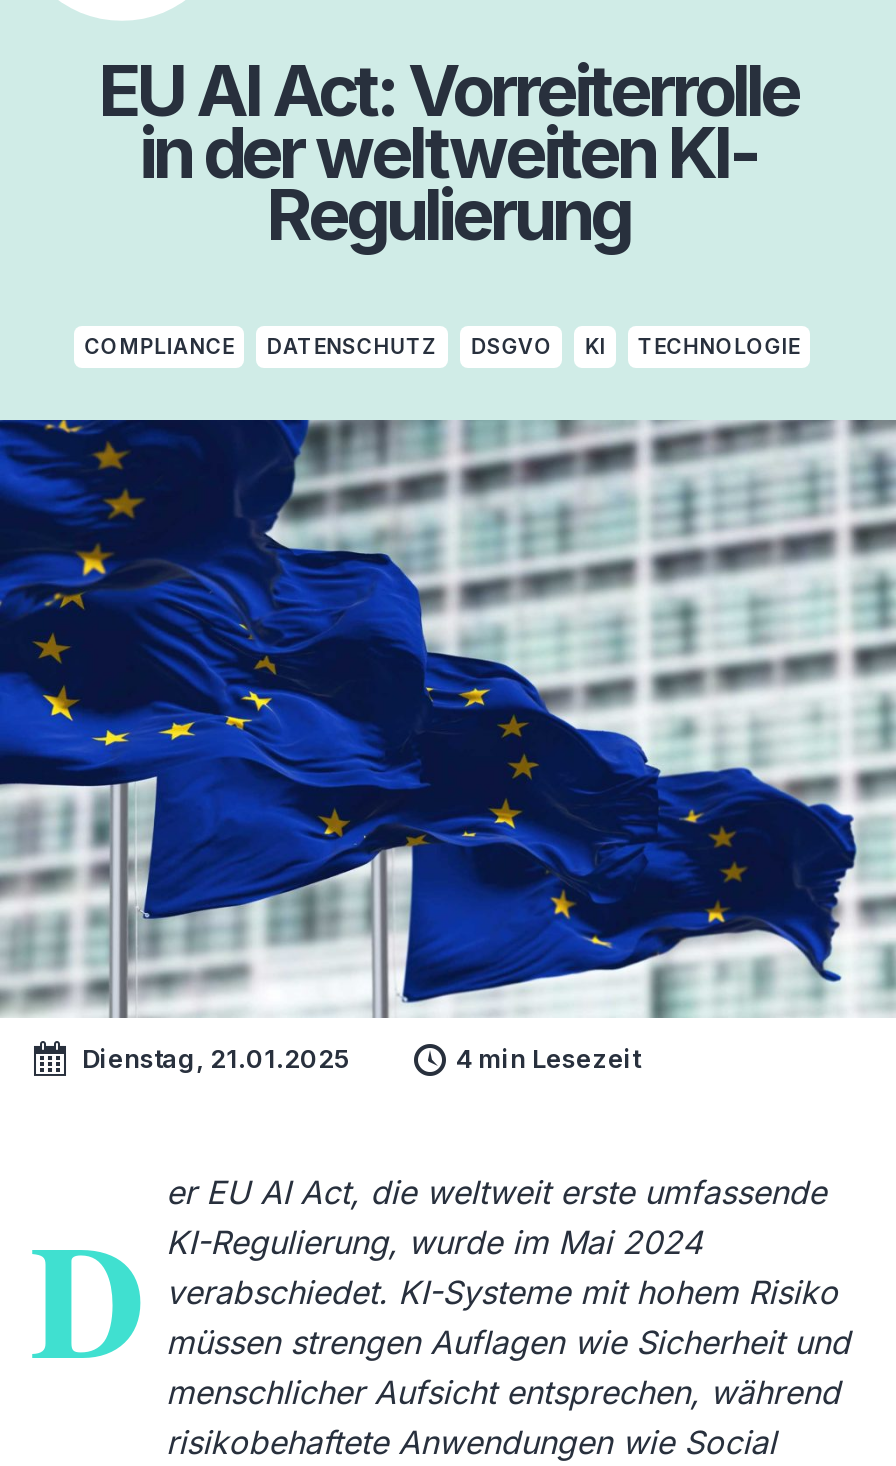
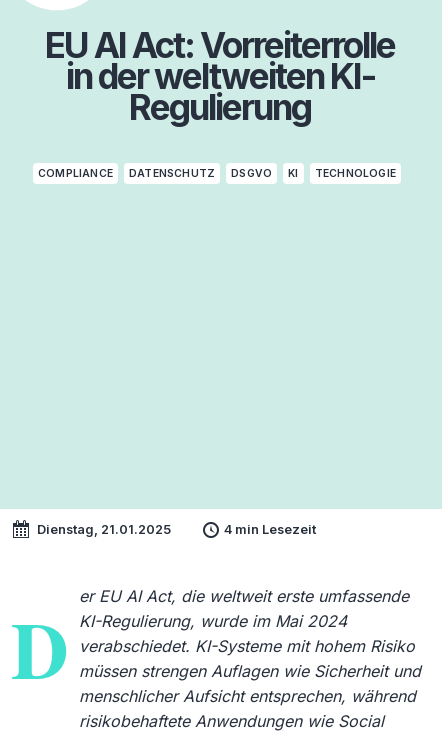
- [image]
